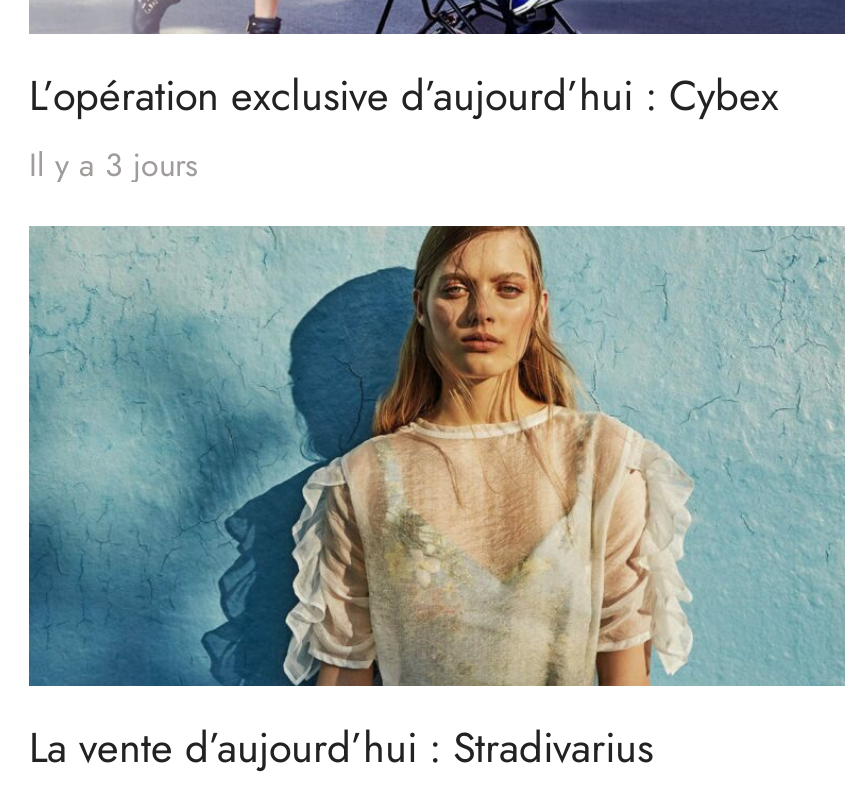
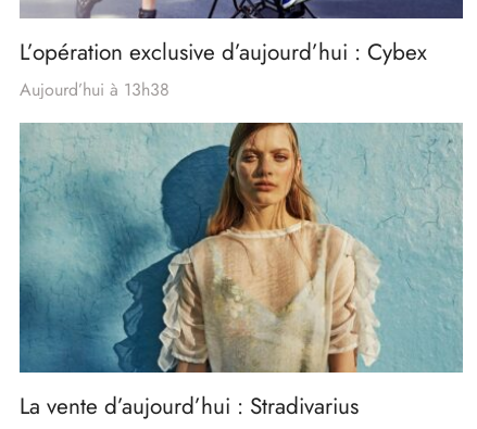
- Il y a 3 jours
+ Aujourd’hui à 13h38
